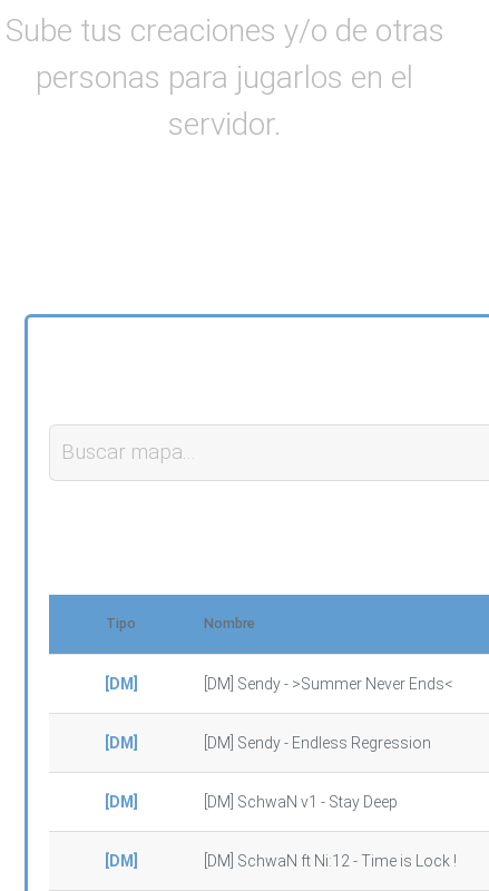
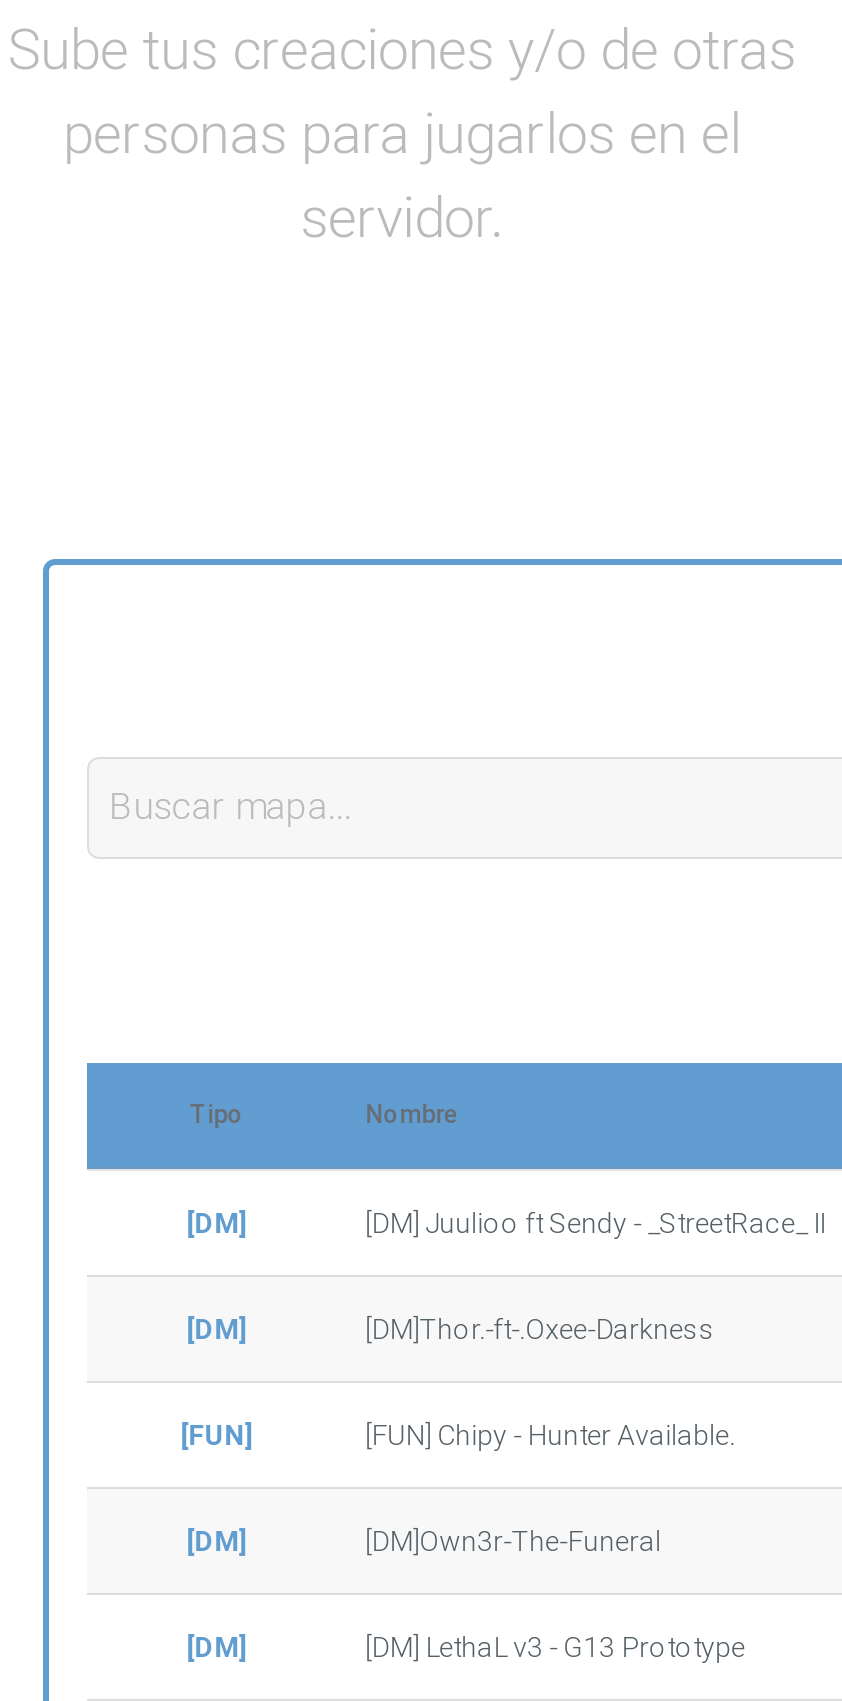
- [DM] Sendy - >Summer Never Ends<
+ [DM] Juulioo ft Sendy - _StreetRace_ II

- [DM] Sendy - Endless Regression
+ [DM]Thor.-ft-.Oxee-Darkness
+ [FUN]
+ [FUN] Chipy - Hunter Available.

- [DM] SchwaN v1 - Stay Deep
+ [DM]Own3r-The-Funeral

- [DM] SchwaN ft Ni:12 - Time is Lock !
+ [DM] LethaL v3 - G13 Prototype
